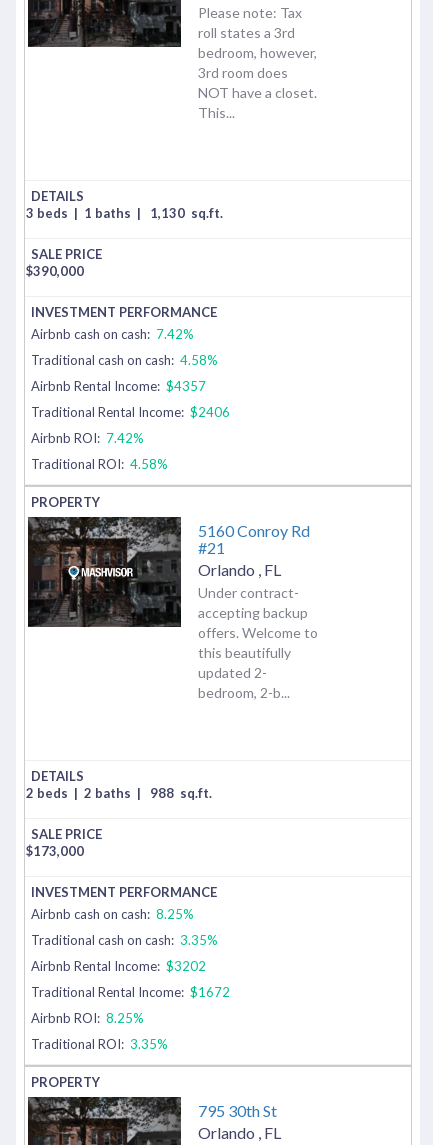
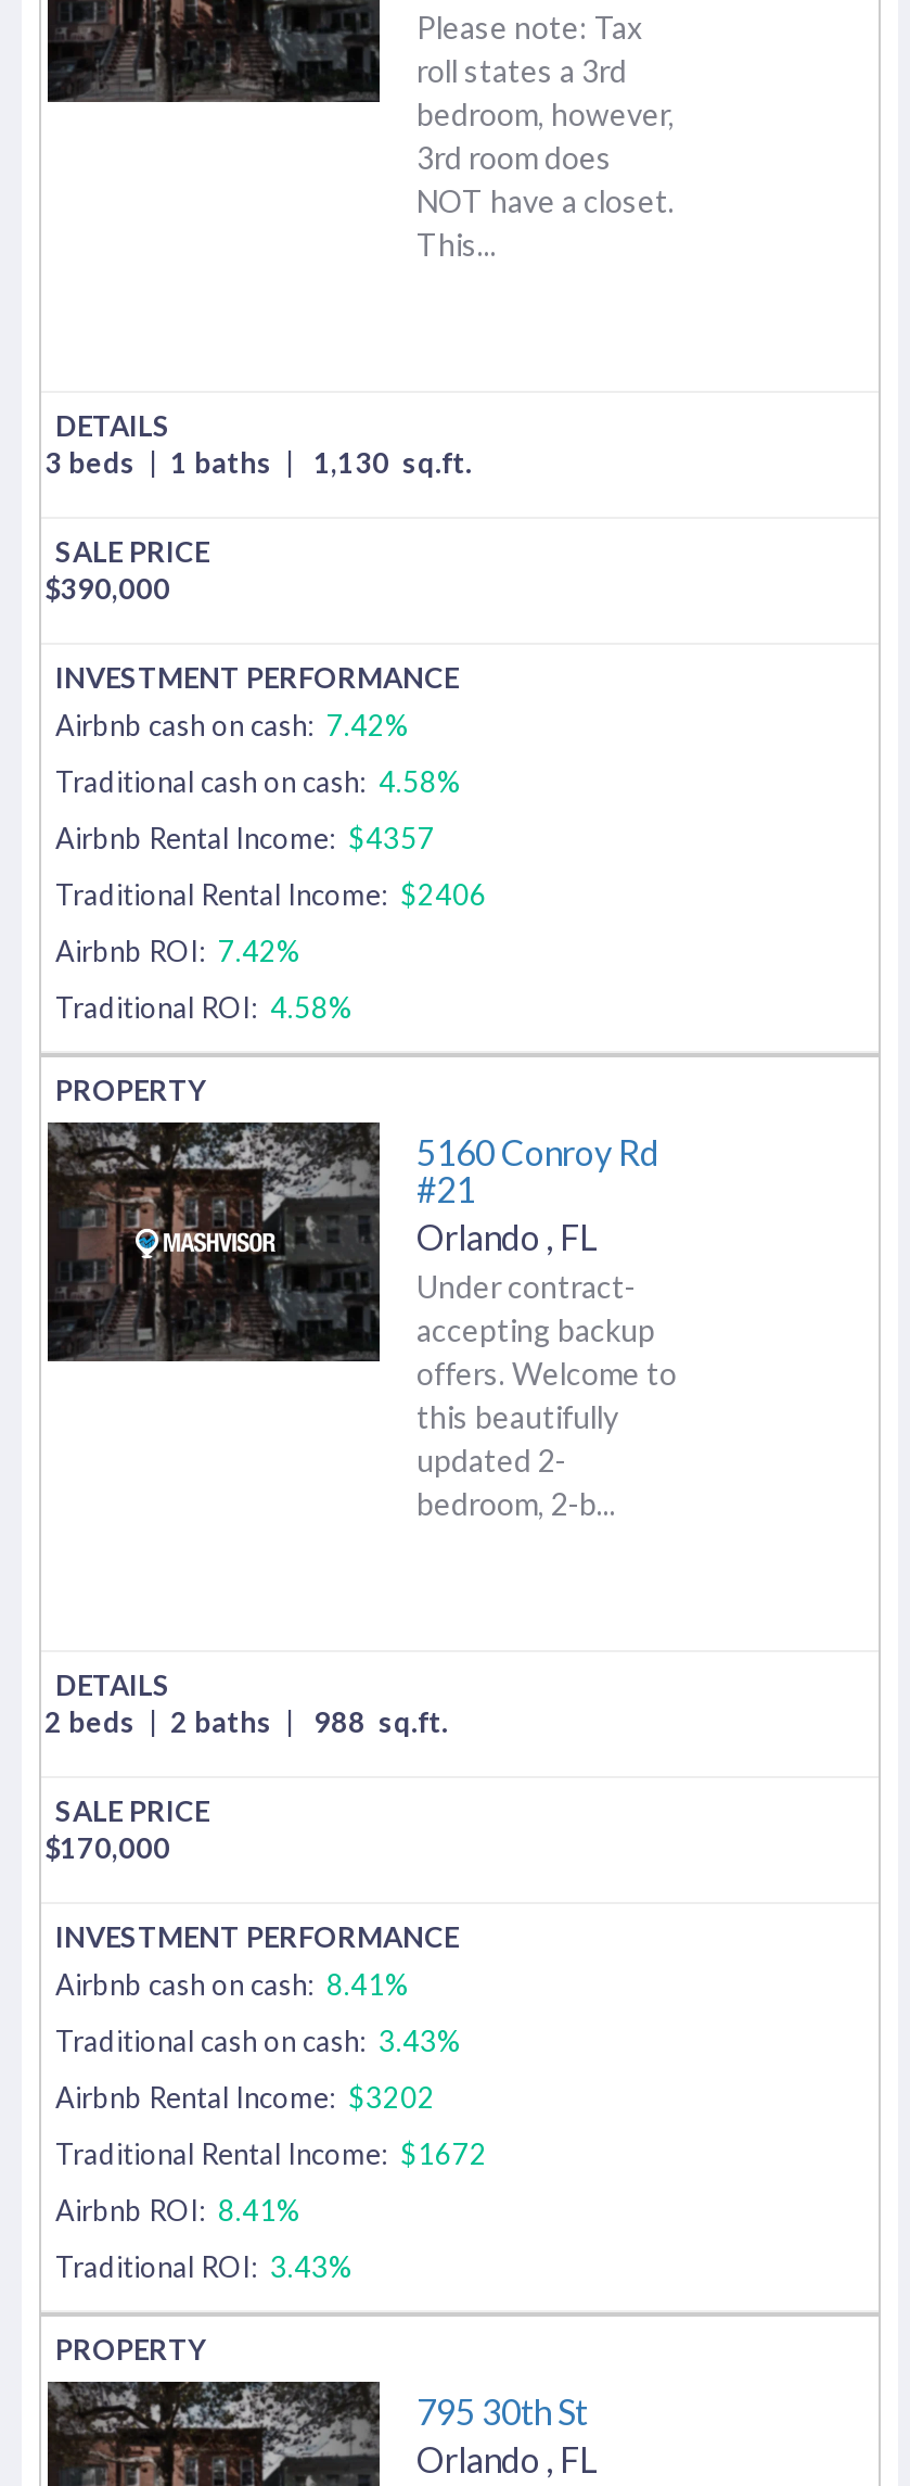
- $173,000
+ $170,000

- Airbnb cash on cash: 8.25%
+ Airbnb cash on cash: 8.41%

- Traditional cash on cash: 3.35%
+ Traditional cash on cash: 3.43%

- Airbnb ROI: 8.25%
+ Airbnb ROI: 8.41%

- Traditional ROI: 3.35%
+ Traditional ROI: 3.43%
